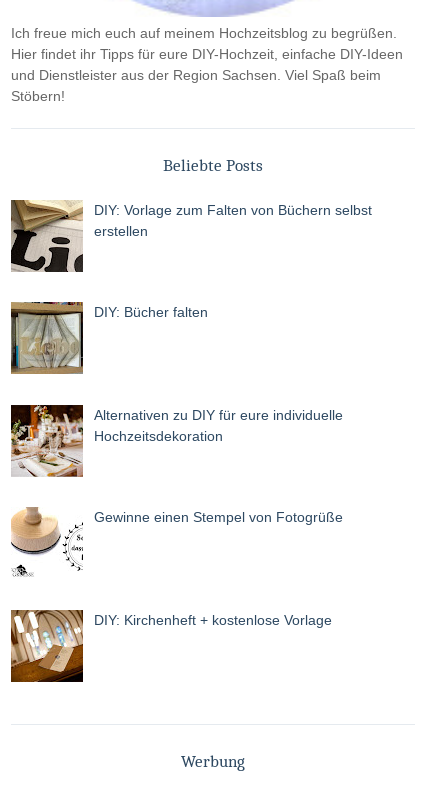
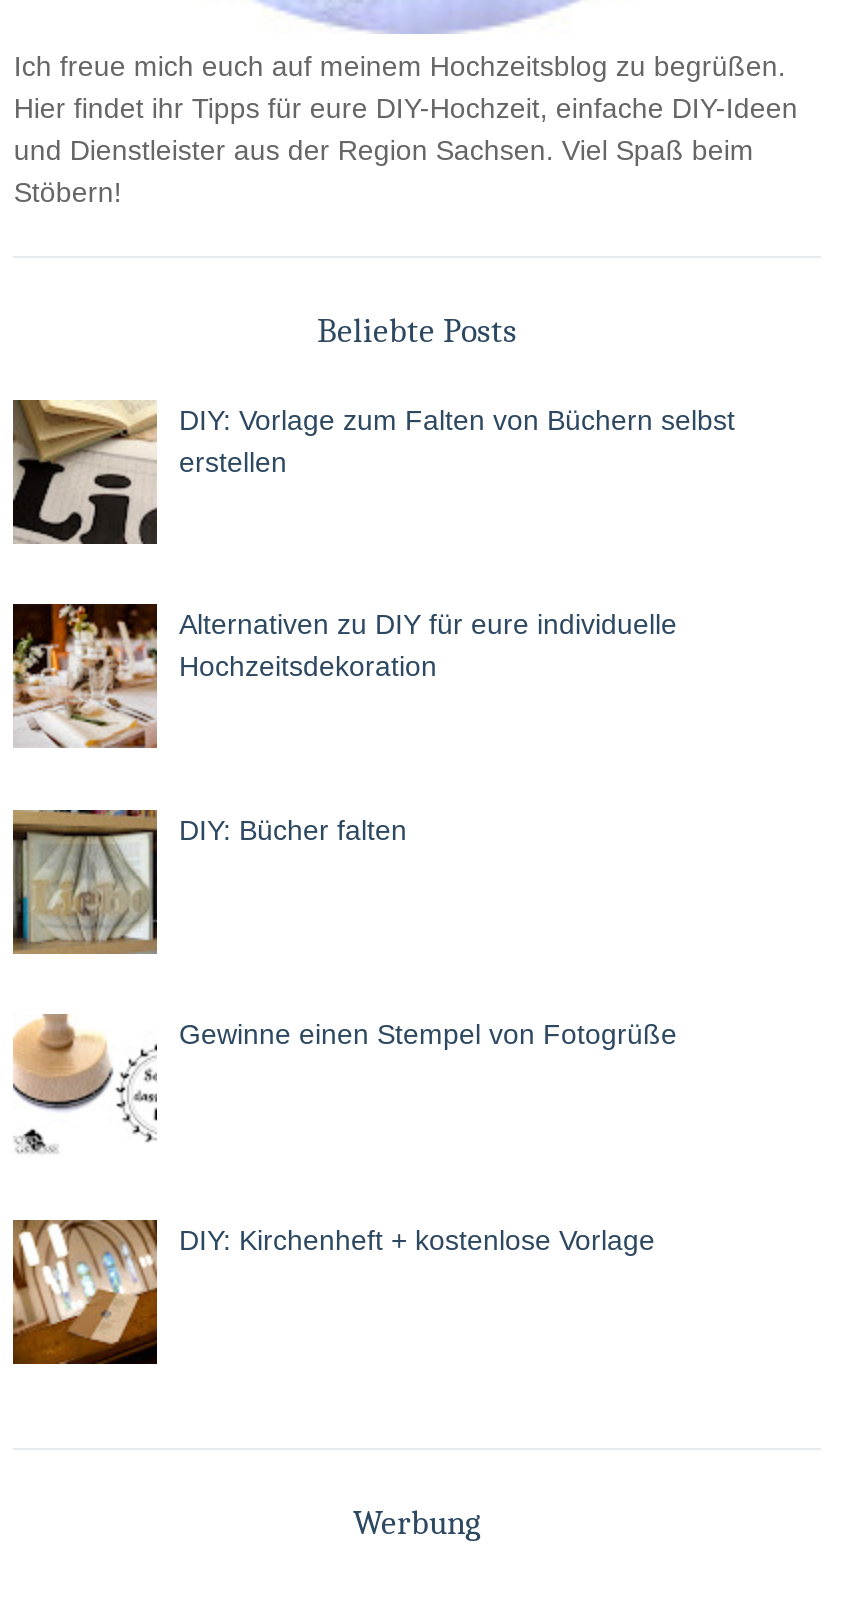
moved down: [image] | DIY: Bücher falten

moved up: [image] | Alternativen zu DIY für eure individuelle | Hochzeitsdekoration
